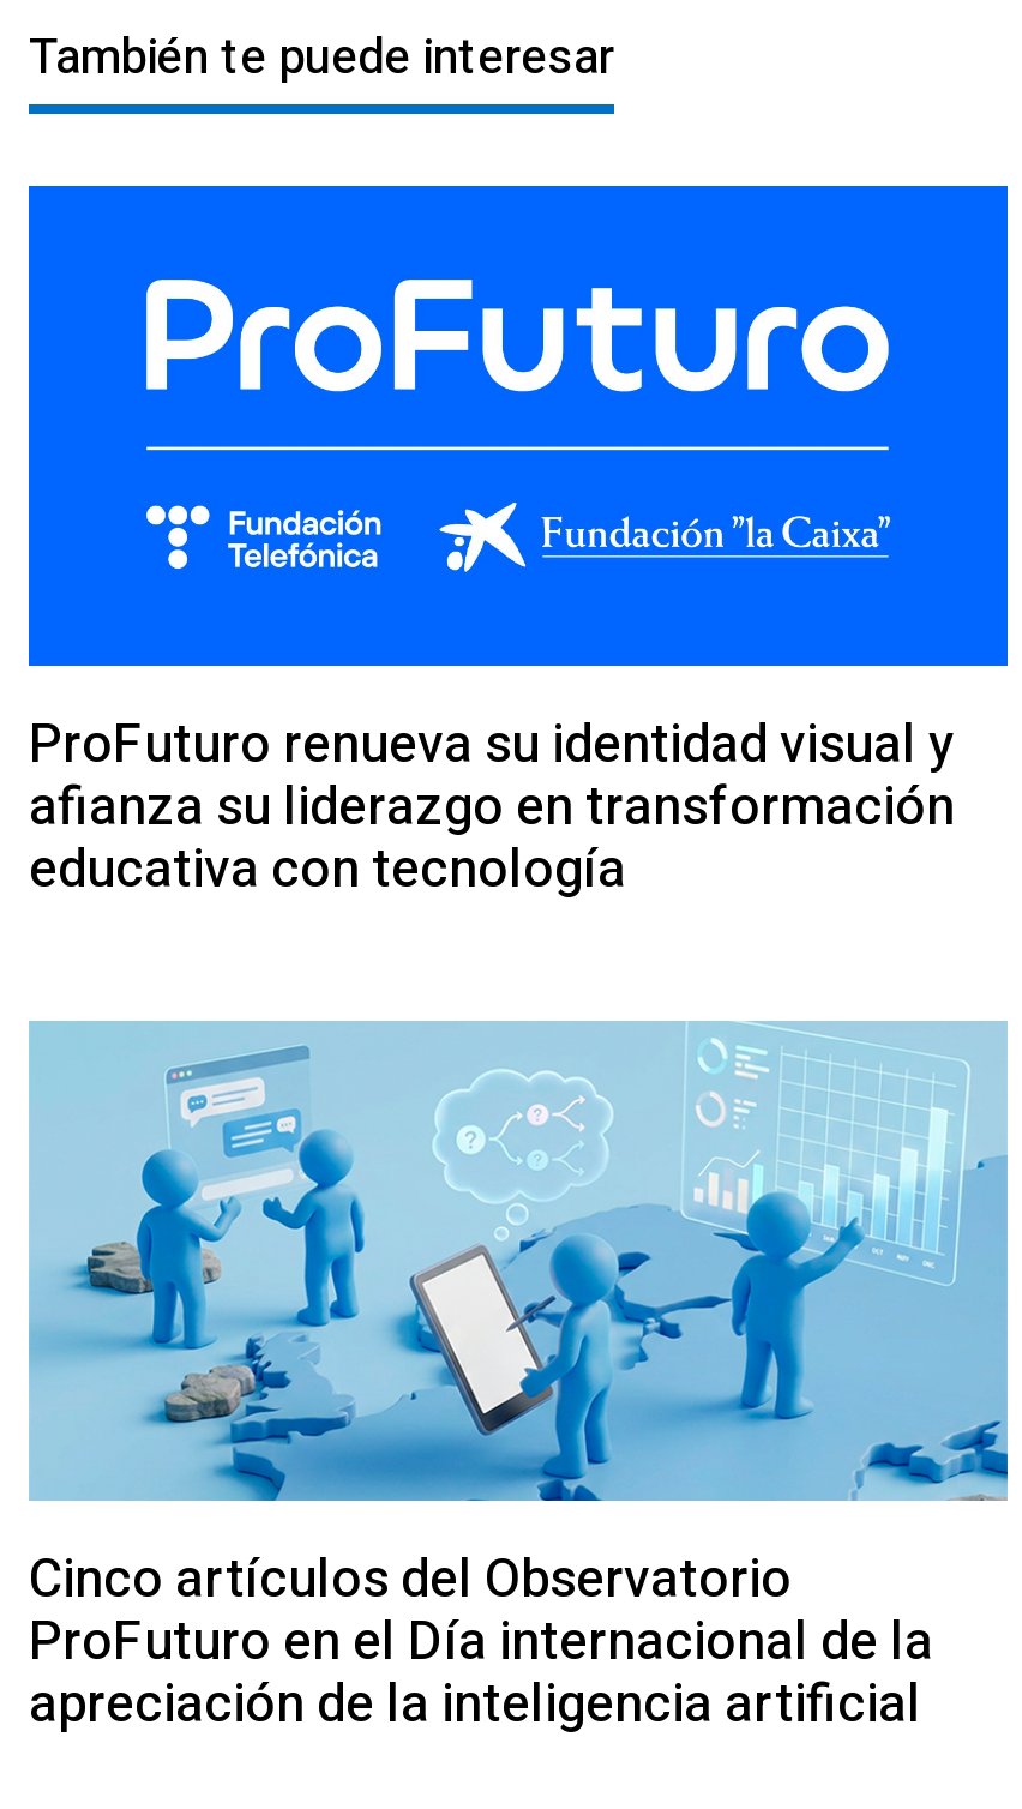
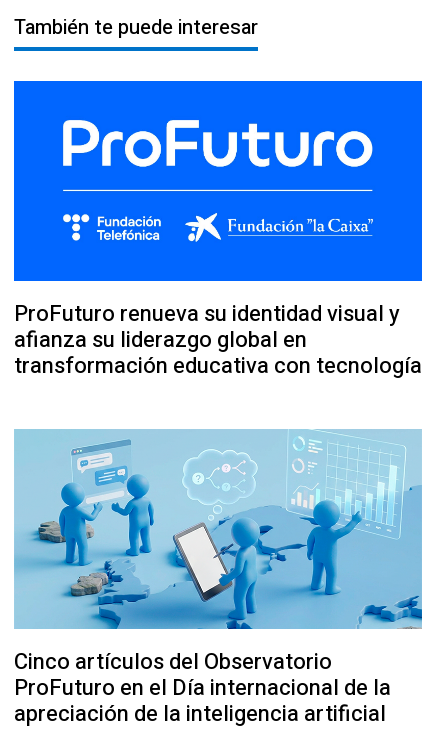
- afianza su liderazgo en transformación
- educativa con tecnología
+ afianza su liderazgo global en
+ transformación educativa con tecnología
